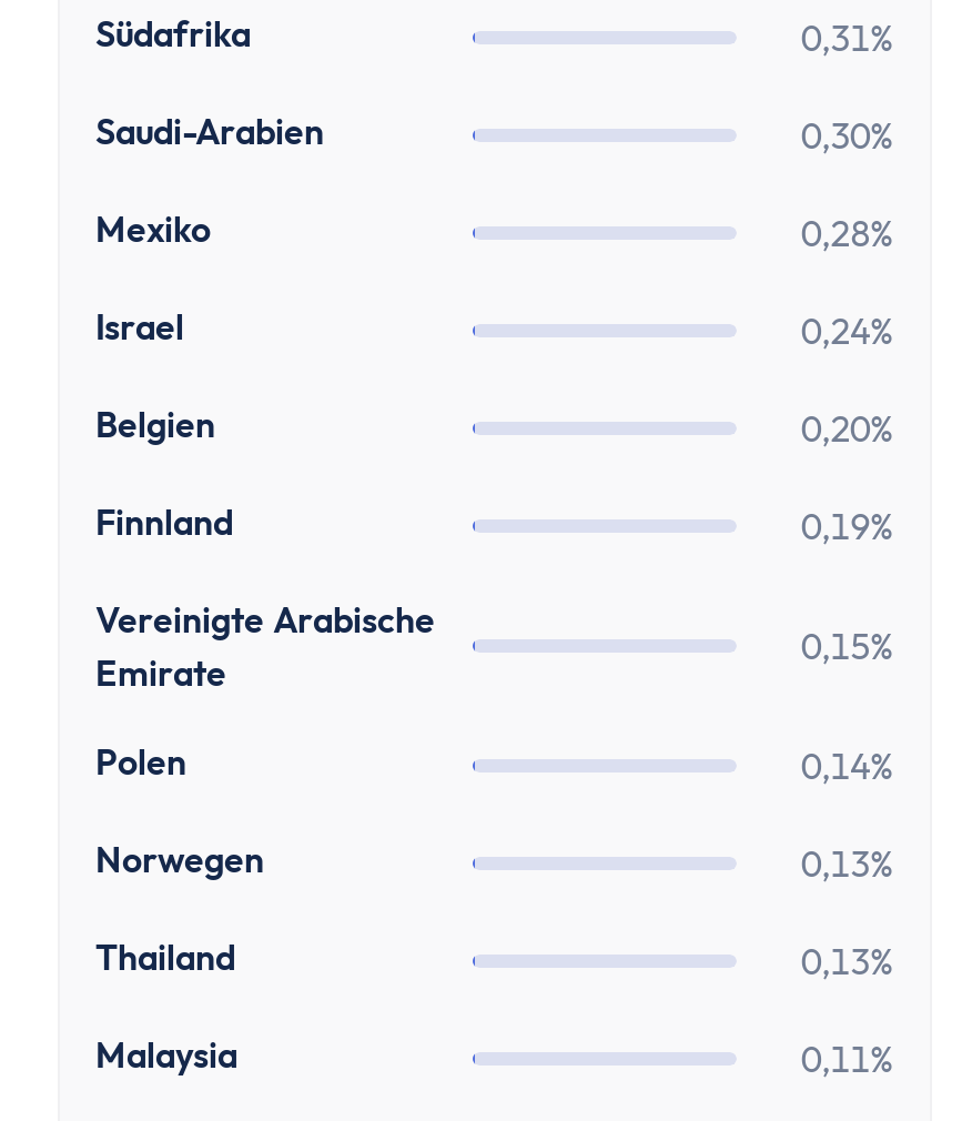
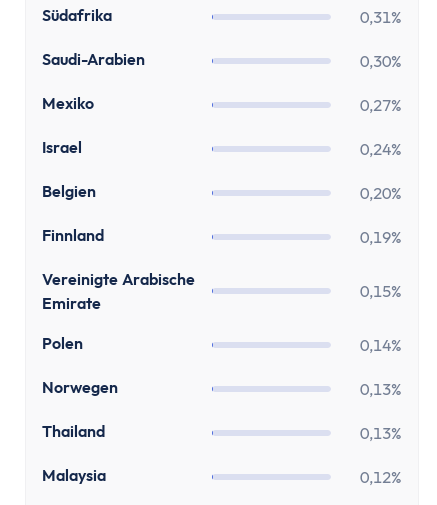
- 0,28%
+ 0,27%

- 0,11%
+ 0,12%
